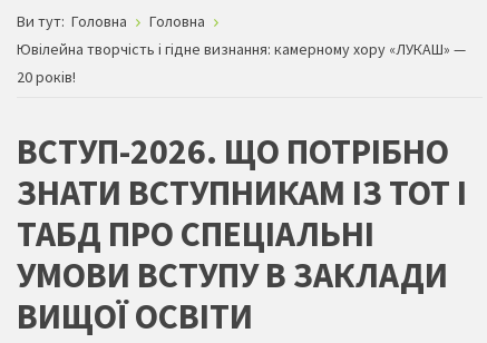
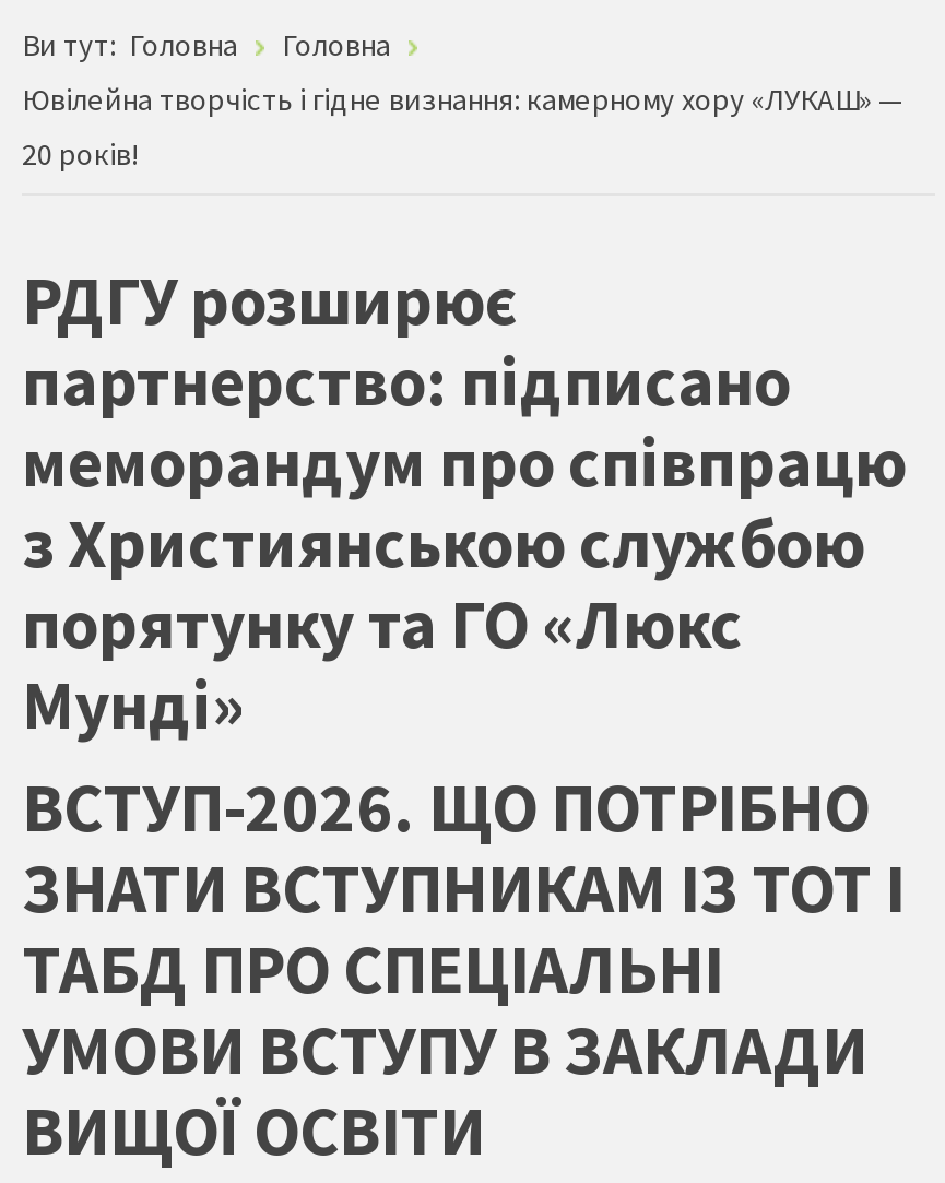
+ РДГУ розширює
+ партнерство: підписано
+ меморандум про співпрацю
+ з Християнською службою
+ порятунку та ГО «Люкс
+ Мунді»
